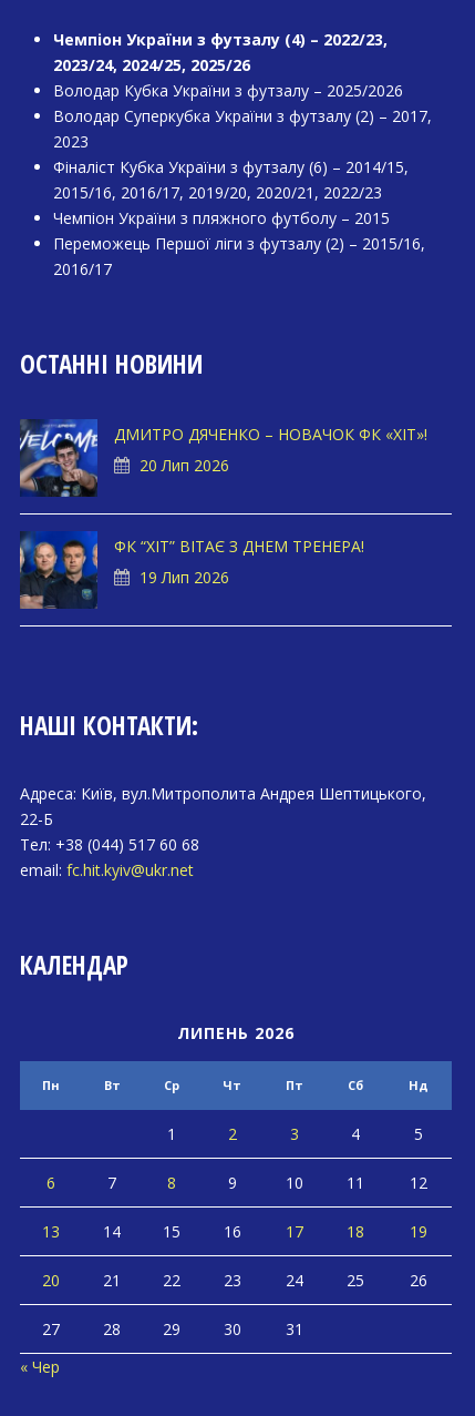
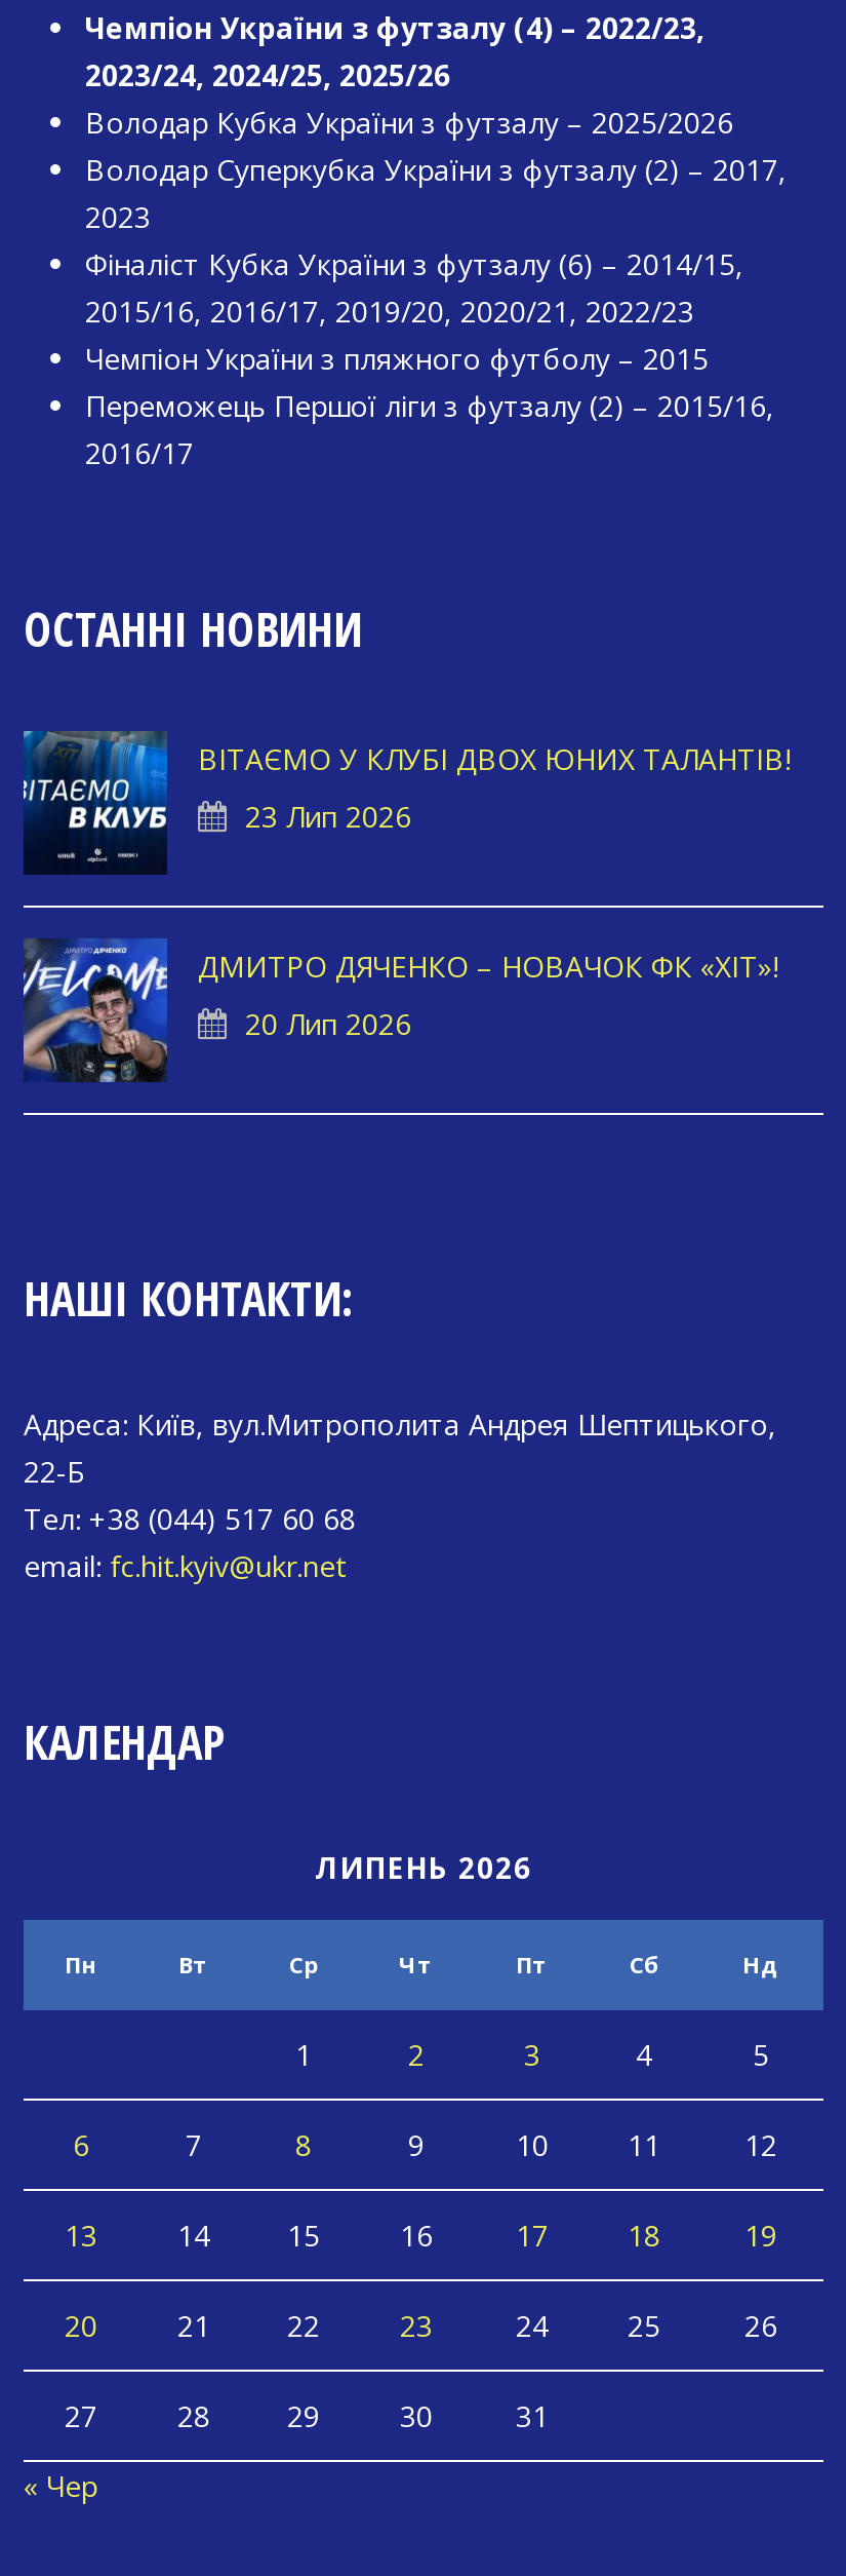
+ [image]
+ ВІТАЄМО У КЛУБІ ДВОХ ЮНИХ ТАЛАНТІВ!
+ 23 Лип 2026

moved down: [image] | ДМИТРО ДЯЧЕНКО – НОВАЧОК ФК «ХІТ»! | 20 Лип 2026

- [image]
- ФК “ХІТ” ВІТАЄ З ДНЕМ ТРЕНЕРА!
- 19 Лип 2026
